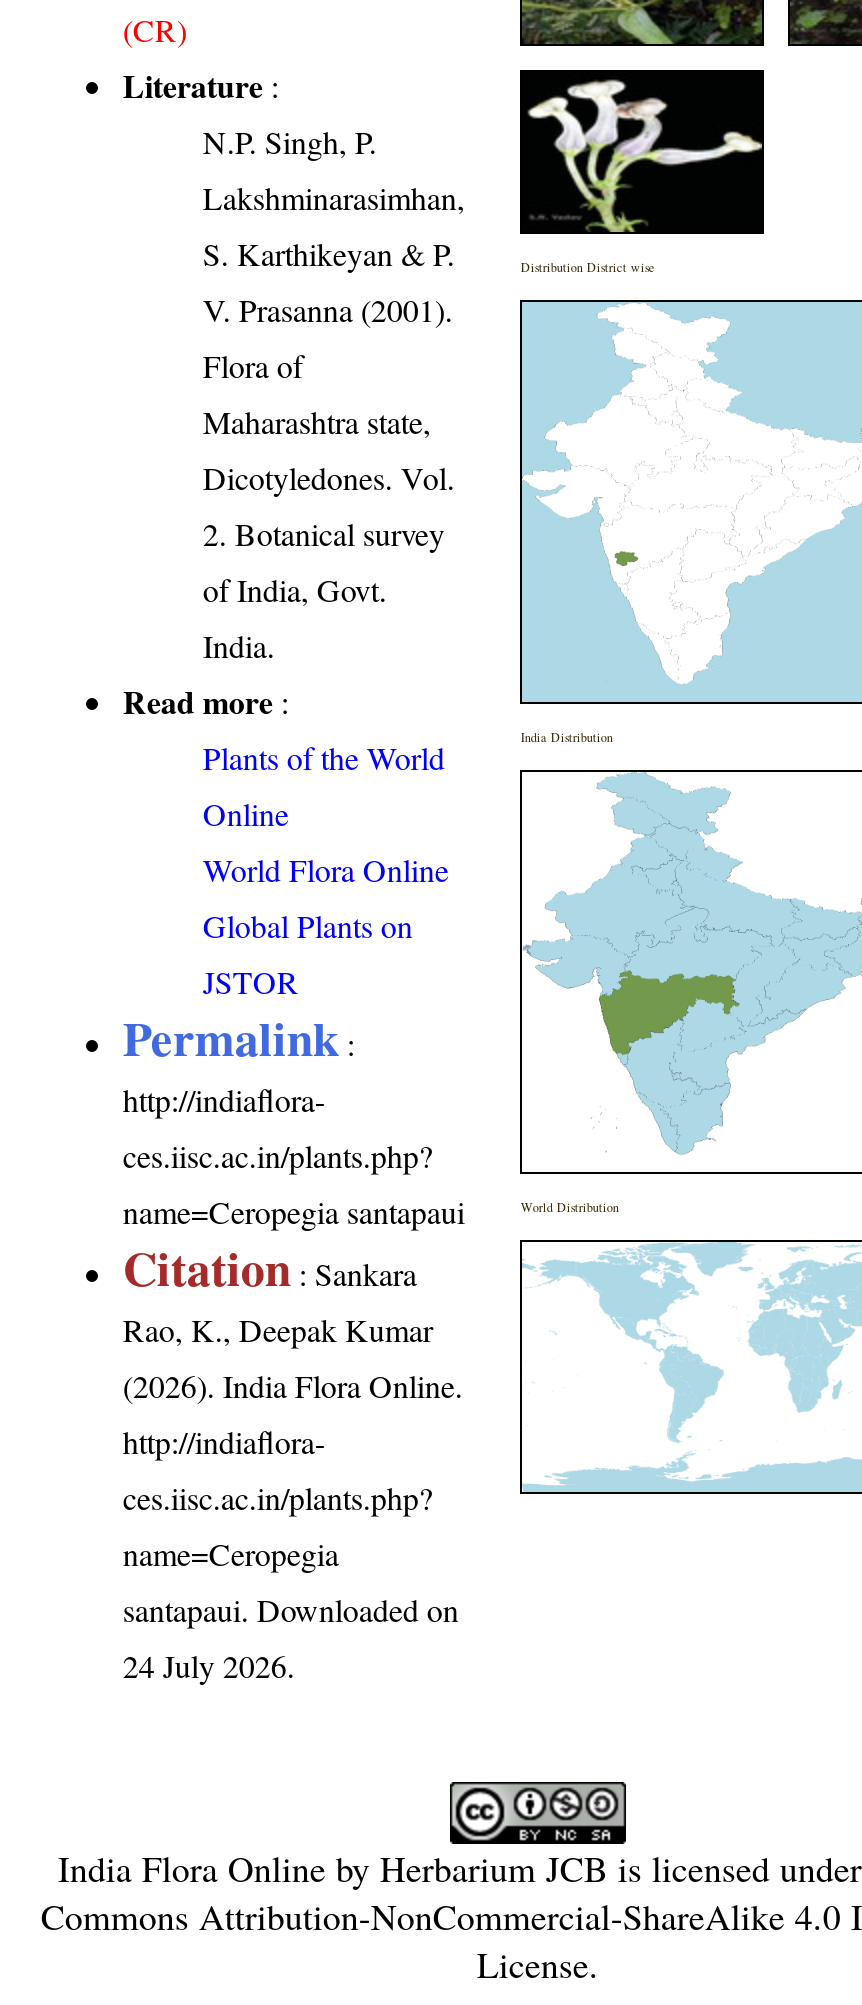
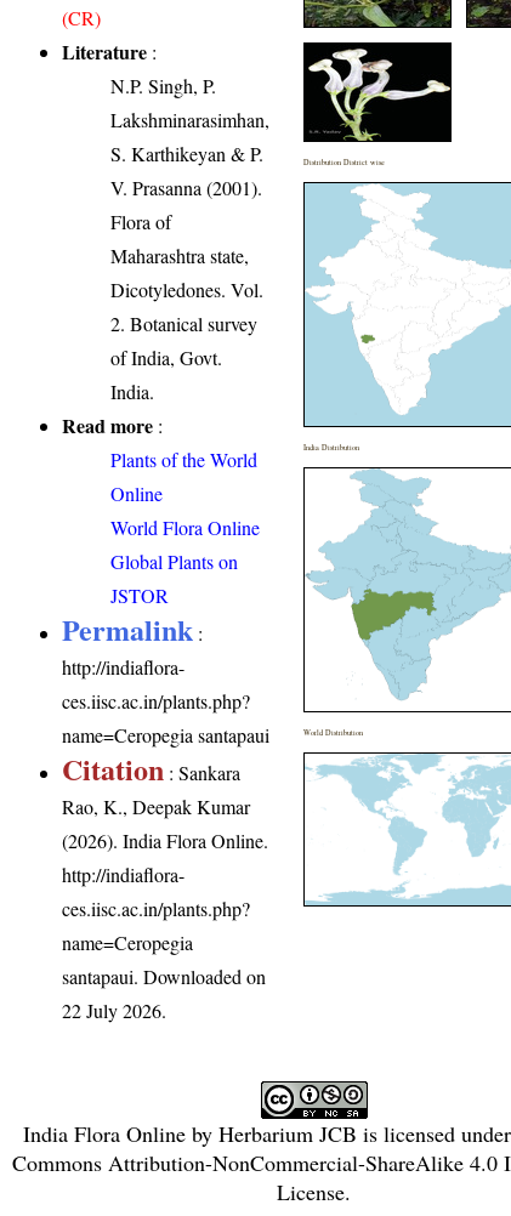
- 24 July 2026.
+ 22 July 2026.
